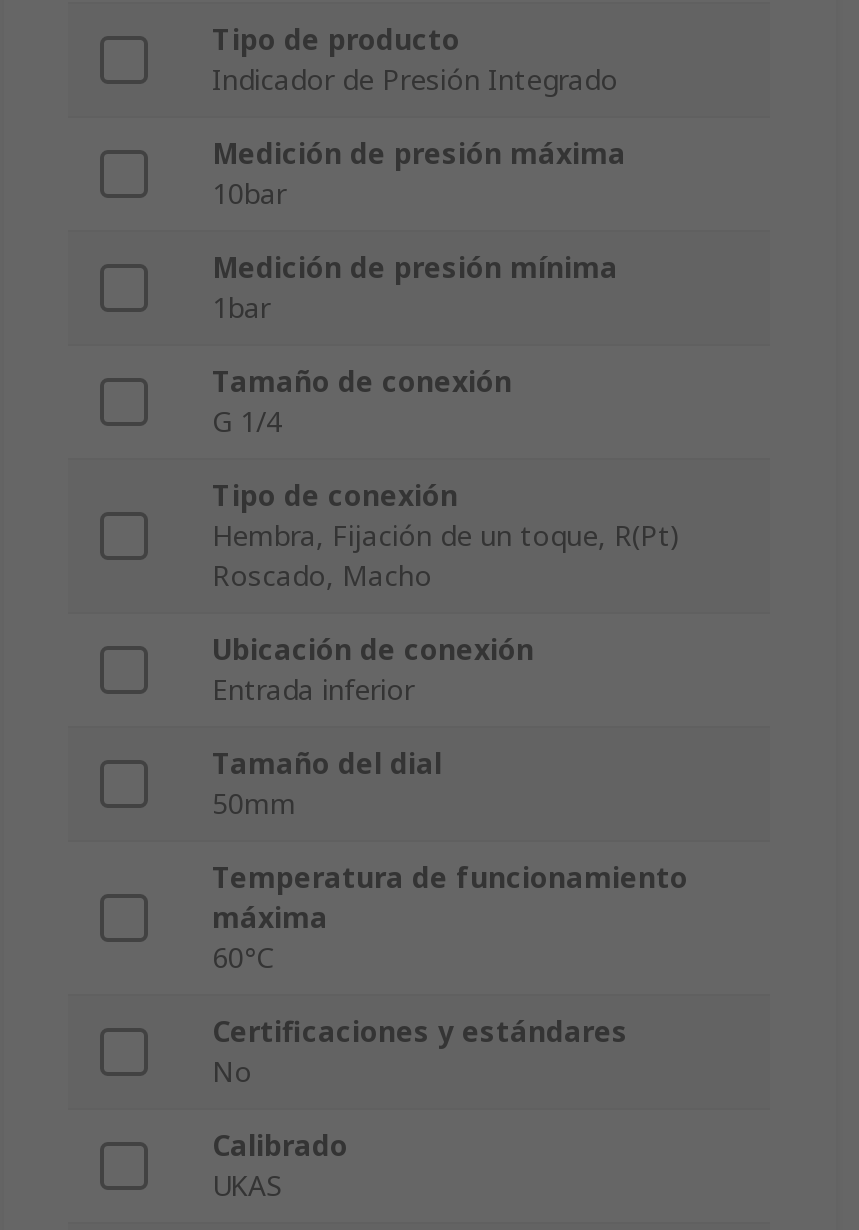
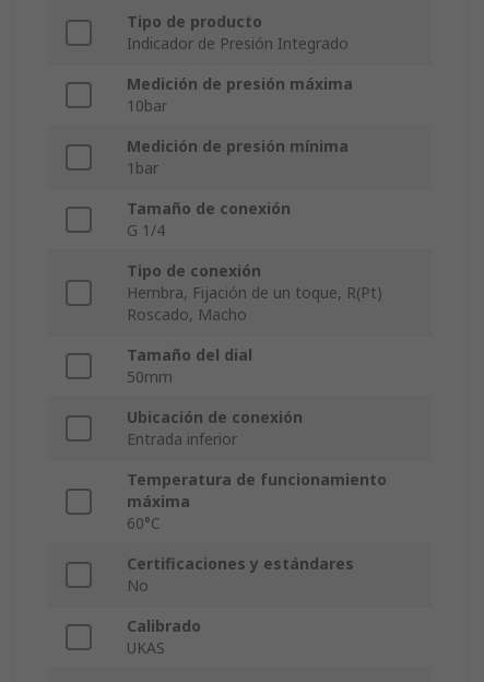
moved down: Ubicación de conexión | Entrada inferior

moved up: Tamaño del dial | 50mm
